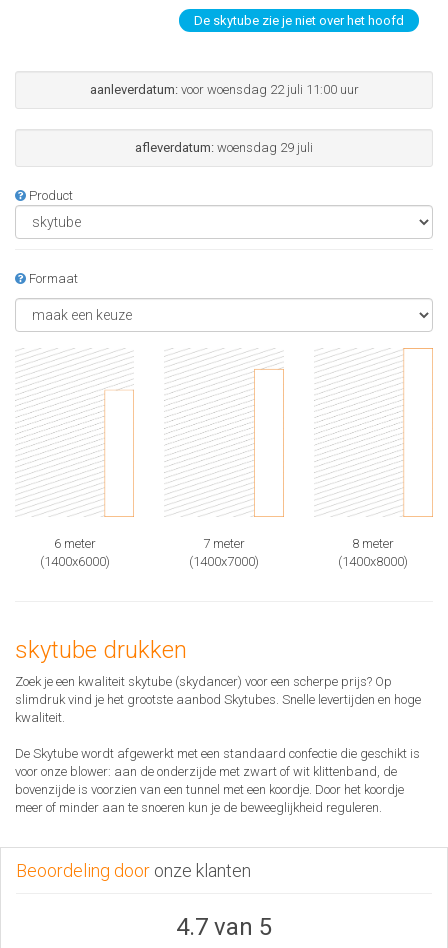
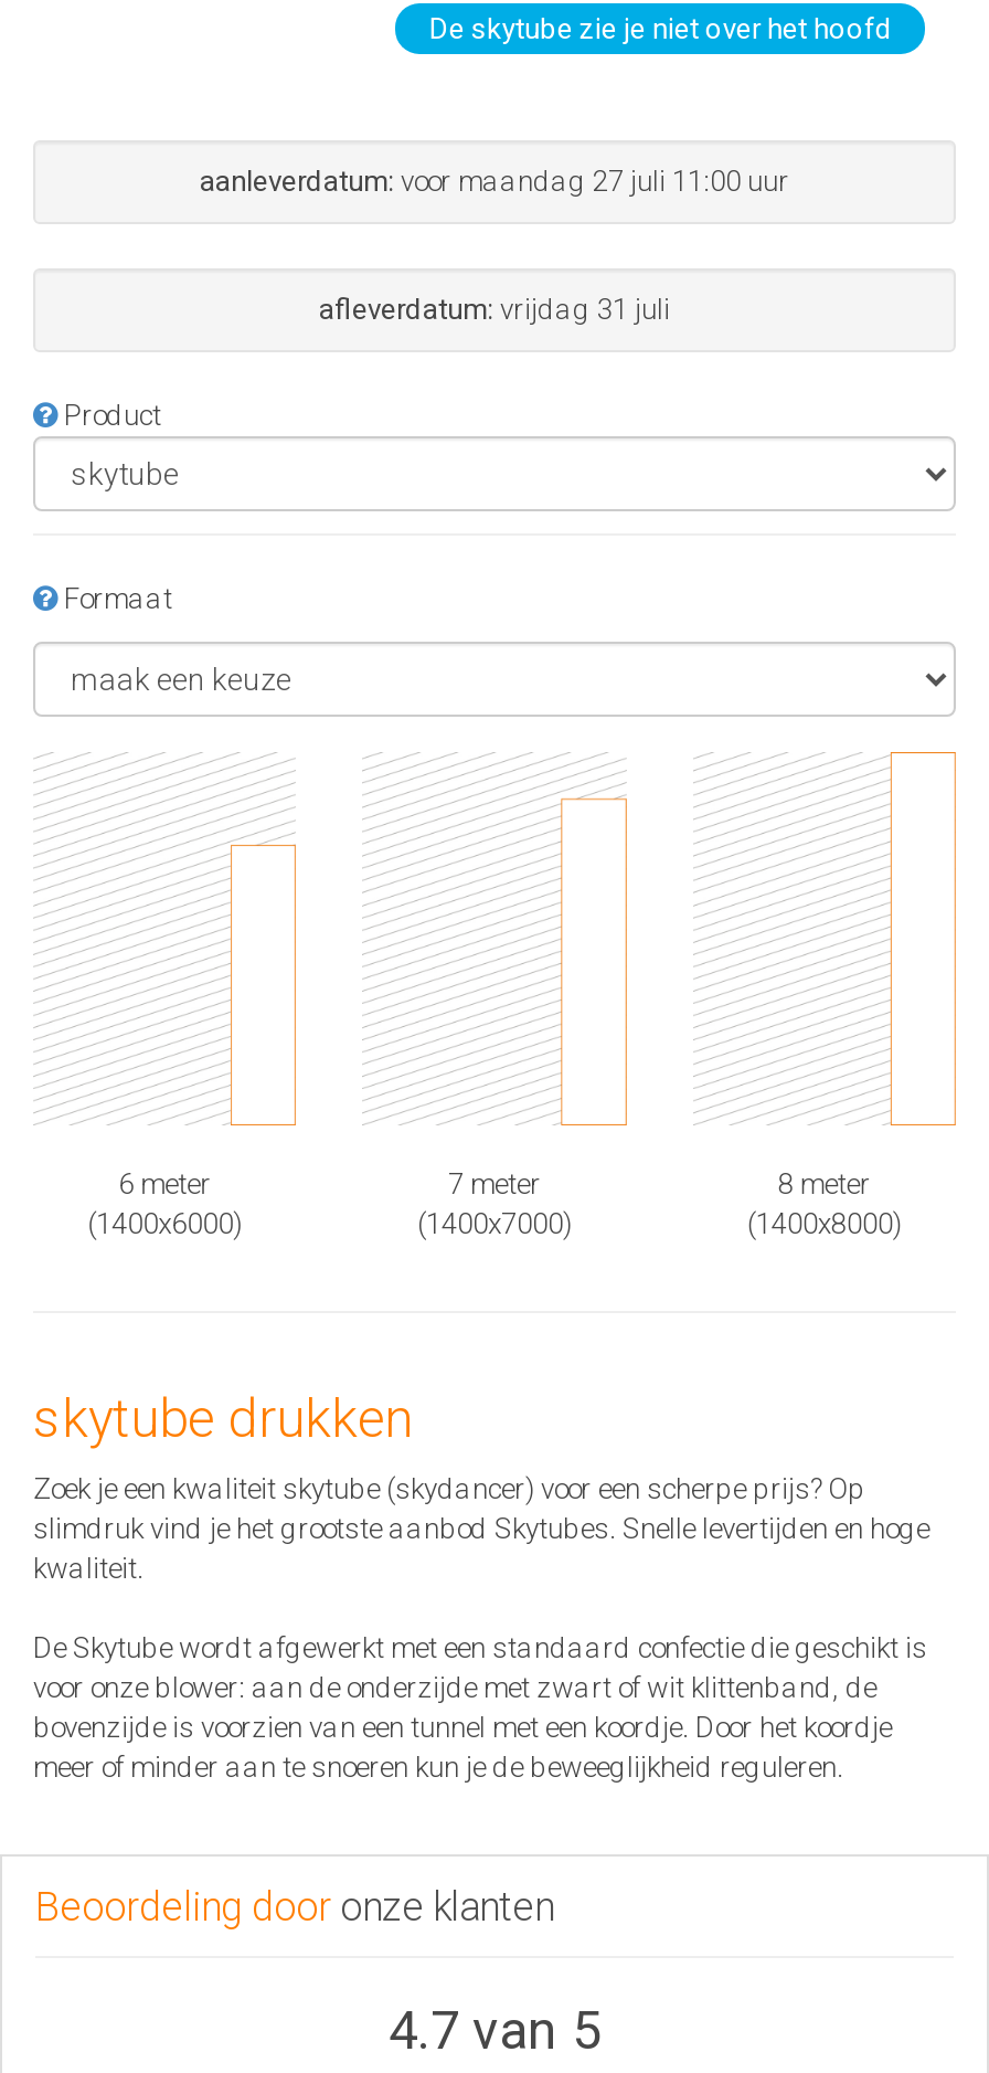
- aanleverdatum: voor woensdag 22 juli 11:00 uur
+ aanleverdatum: voor maandag 27 juli 11:00 uur

- afleverdatum: woensdag 29 juli
+ afleverdatum: vrijdag 31 juli
